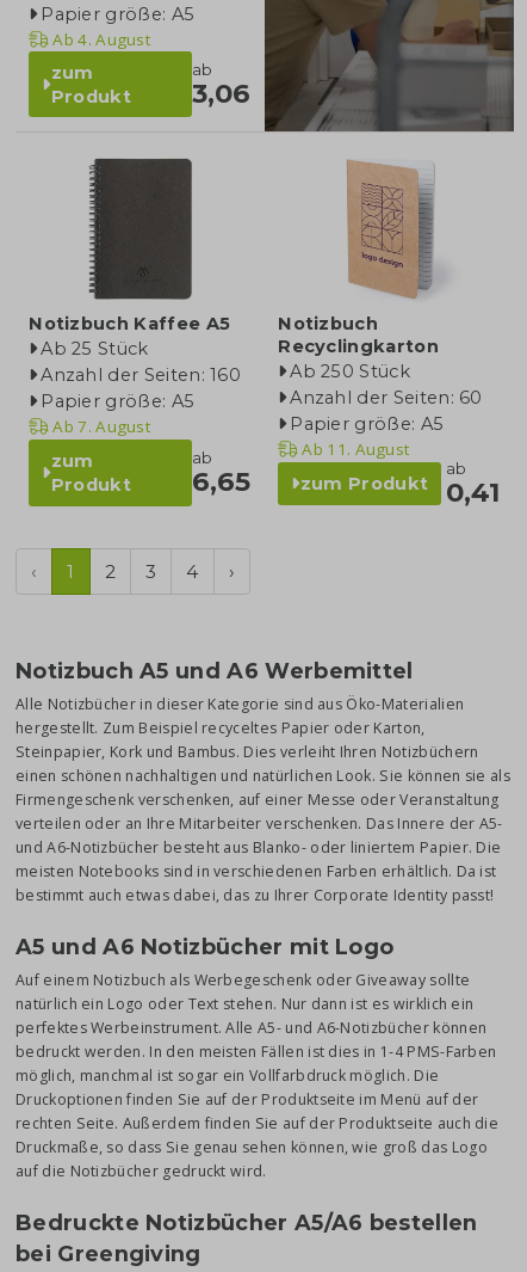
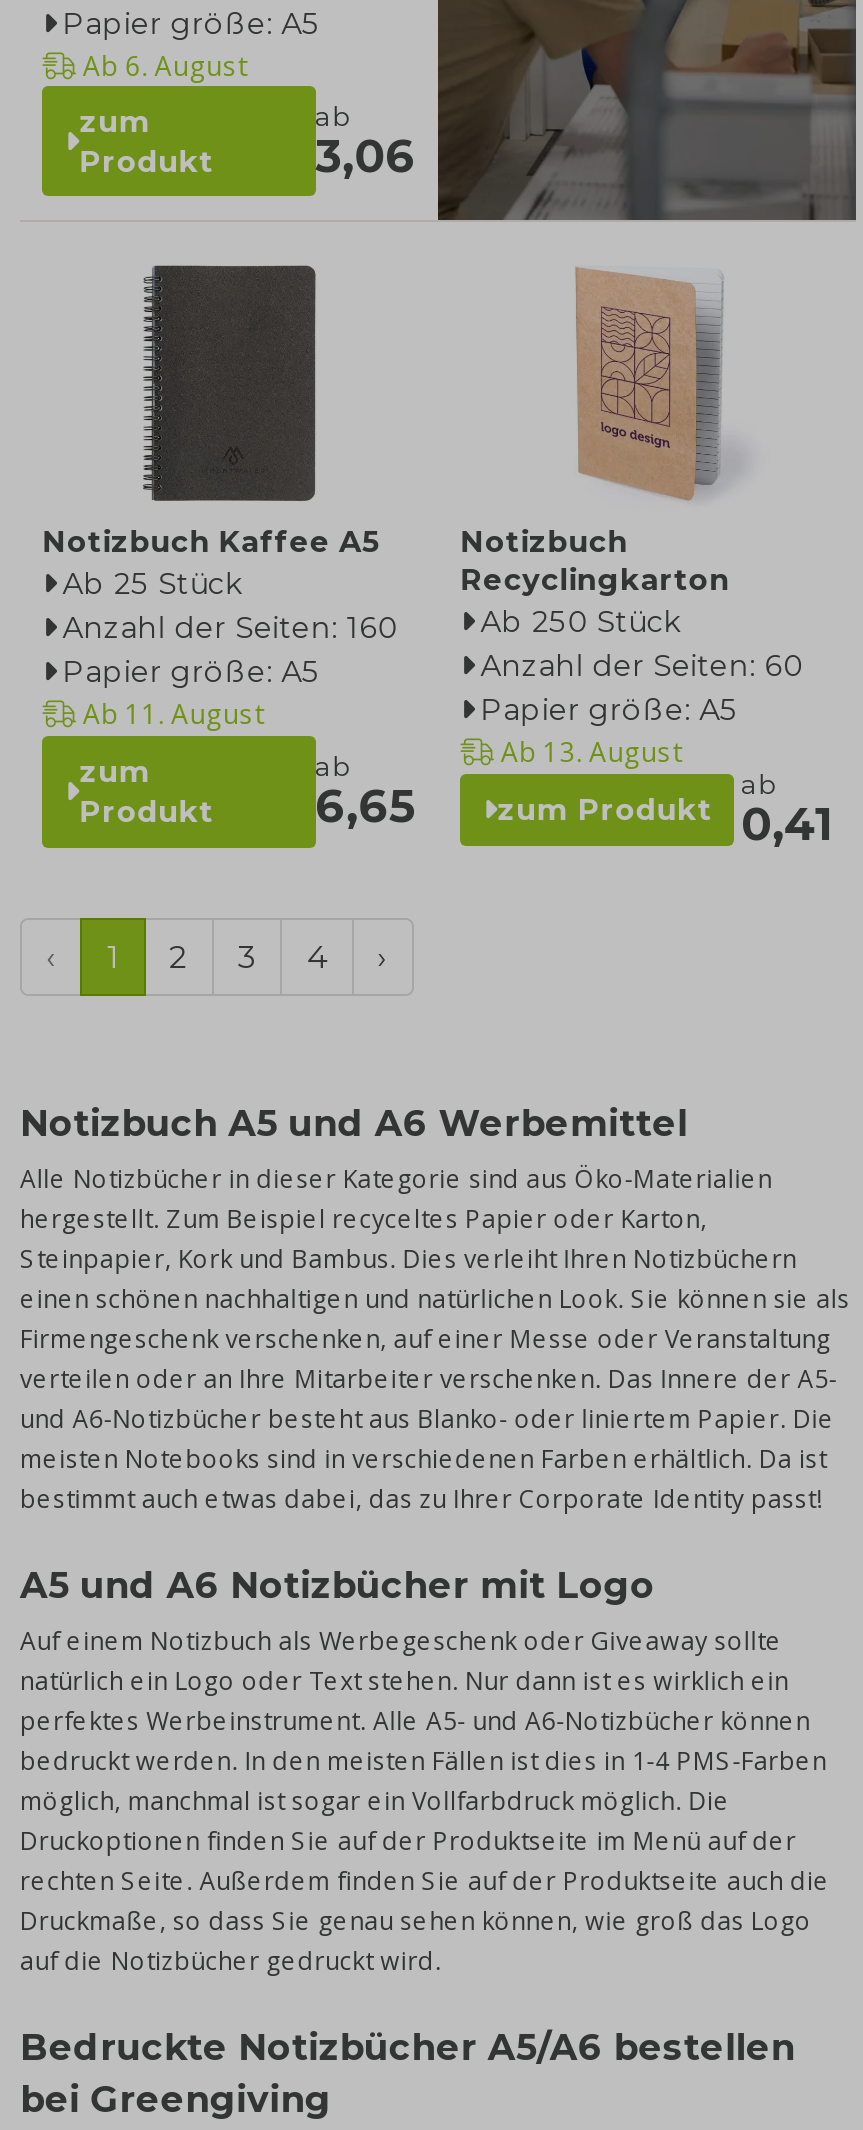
- Ab 4. August
+ Ab 6. August

- Ab 7. August
+ Ab 11. August

- Ab 11. August
+ Ab 13. August
